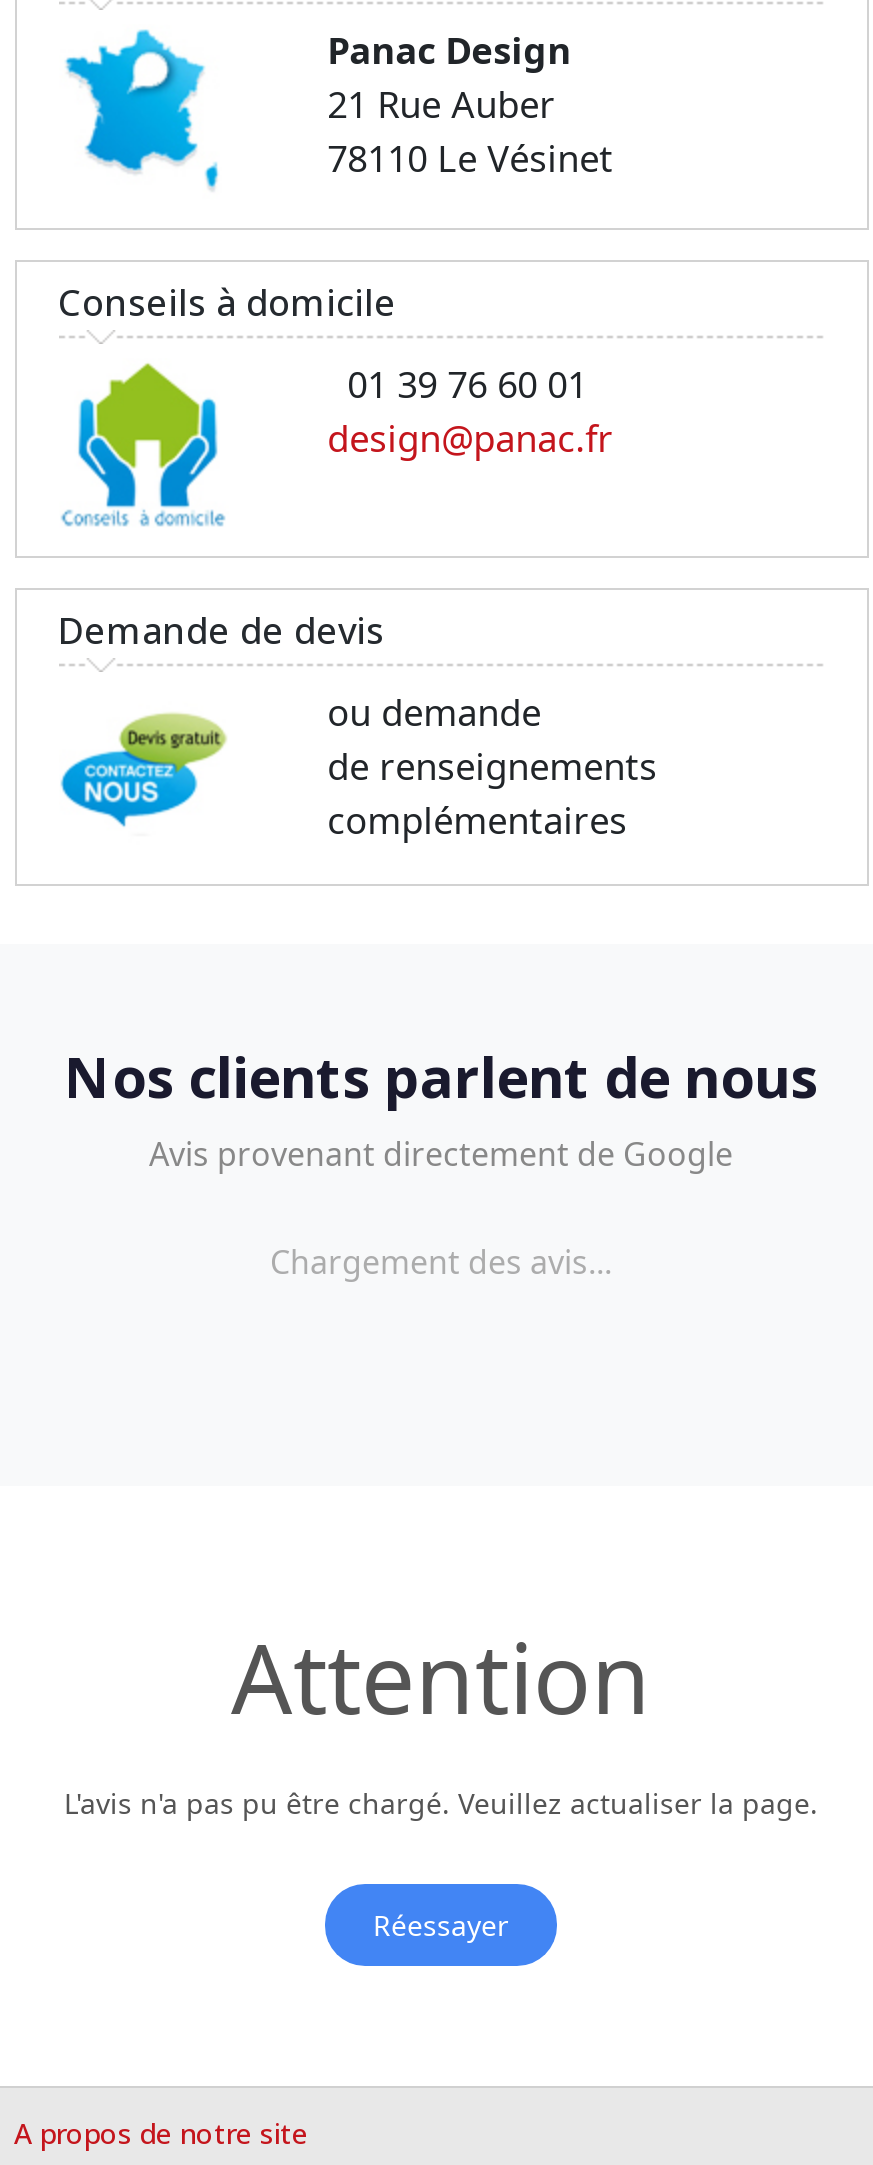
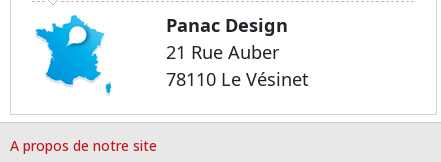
- [image]
- Conseils à domicile
- 01 39 76 60 01
- design@panac.fr

- [image]
- Demande de devis
- ou demande
- de renseignements
- complémentaires

- Nos clients parlent de nous
- Avis provenant directement de Google
- Chargement des avis...

- Attention
- L'avis n'a pas pu être chargé. Veuillez actualiser la page.
- Réessayer
